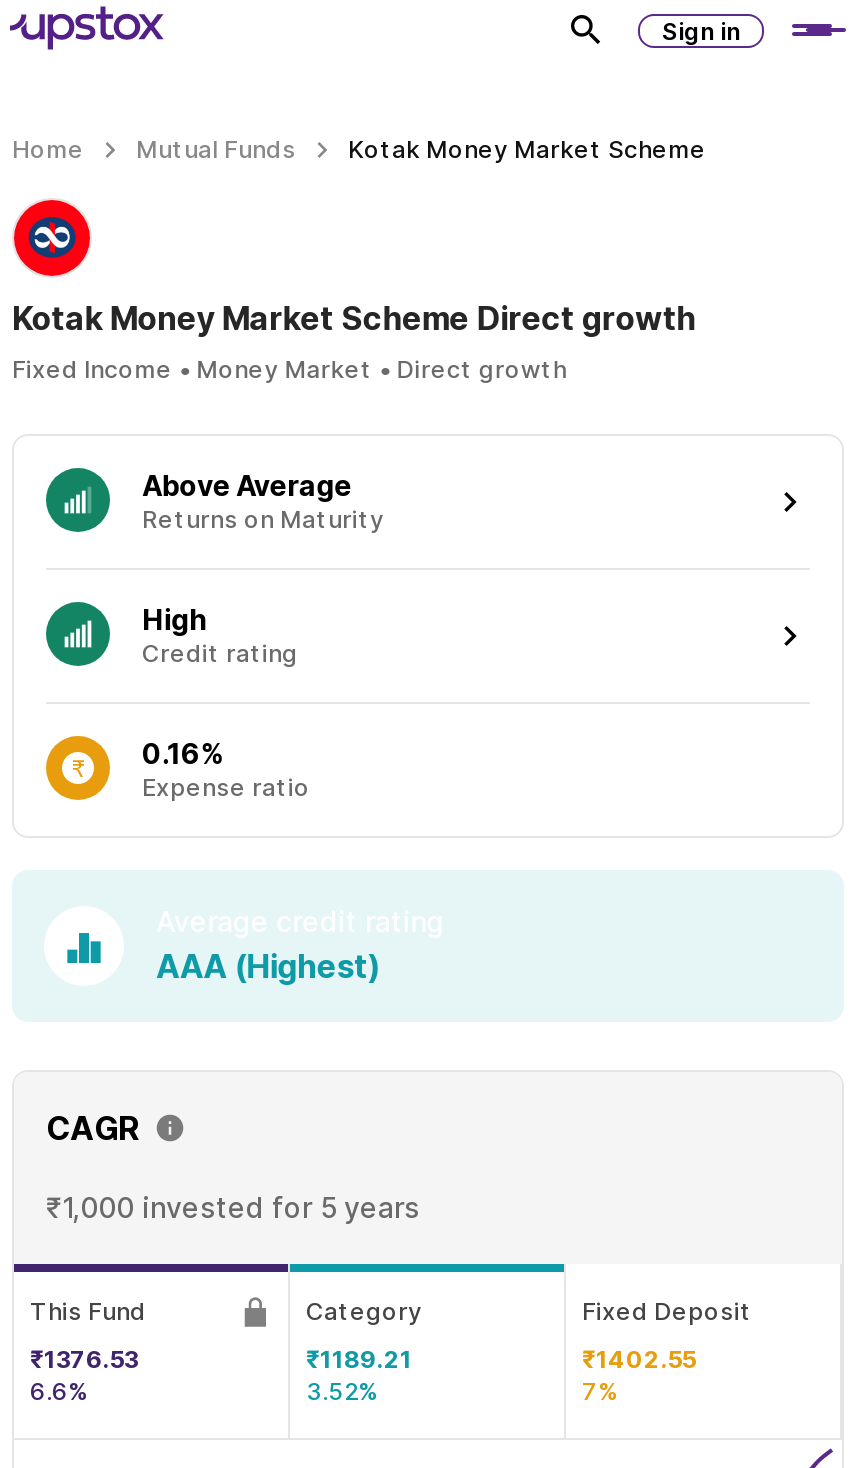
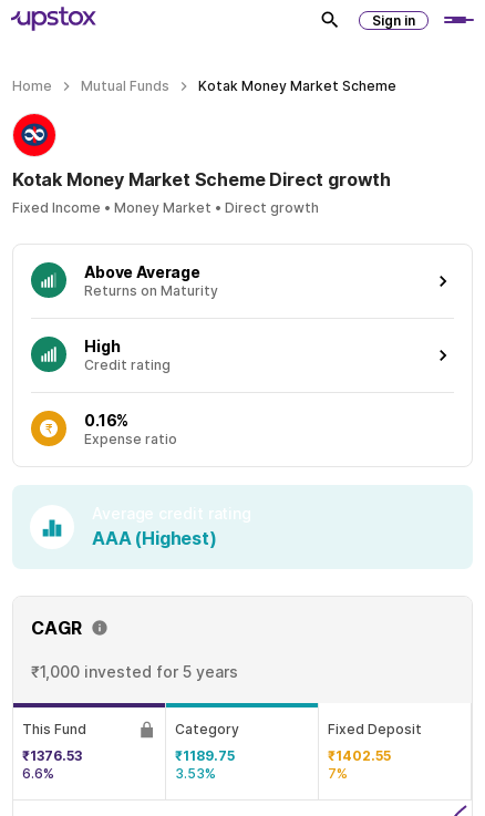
- ₹1189.21
+ ₹1189.75

- 3.52%
+ 3.53%
